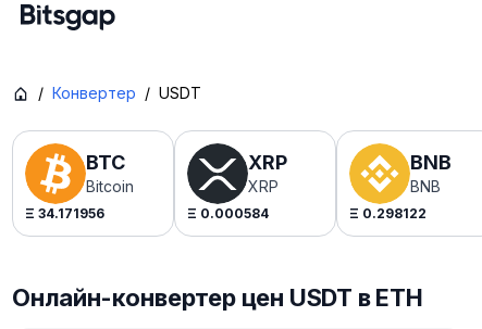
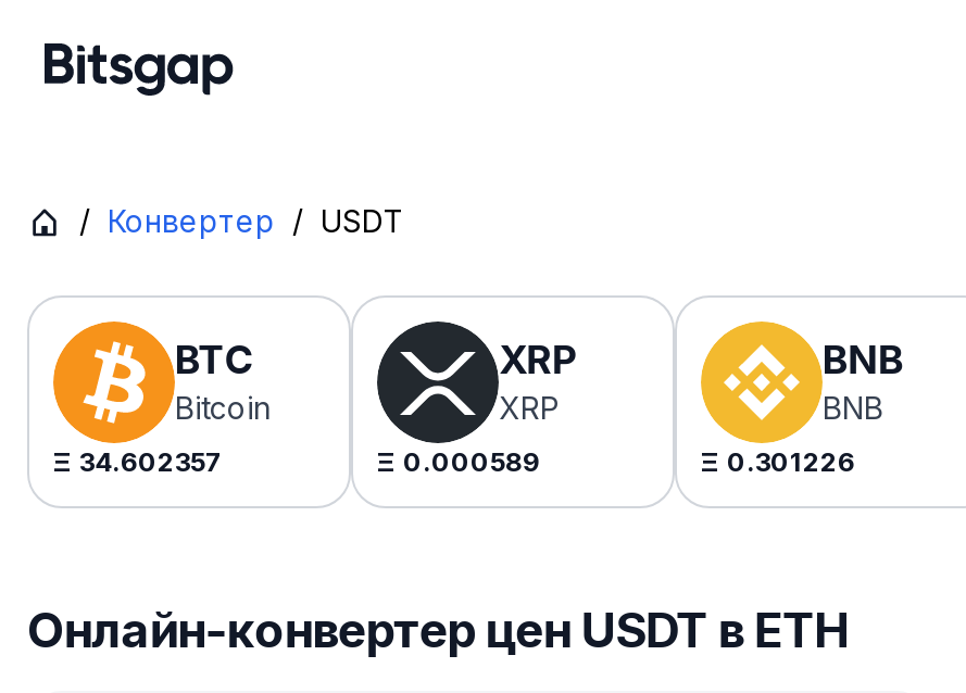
- Ξ 34.171956
+ Ξ 34.602357

- Ξ 0.000584
+ Ξ 0.000589

- Ξ 0.298122
+ Ξ 0.301226
